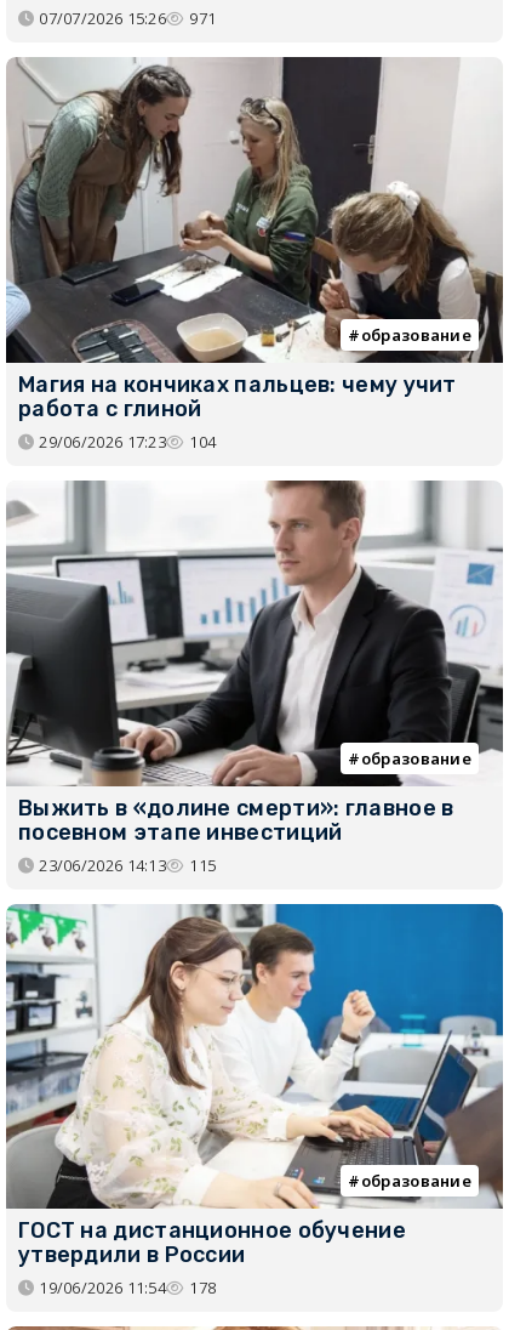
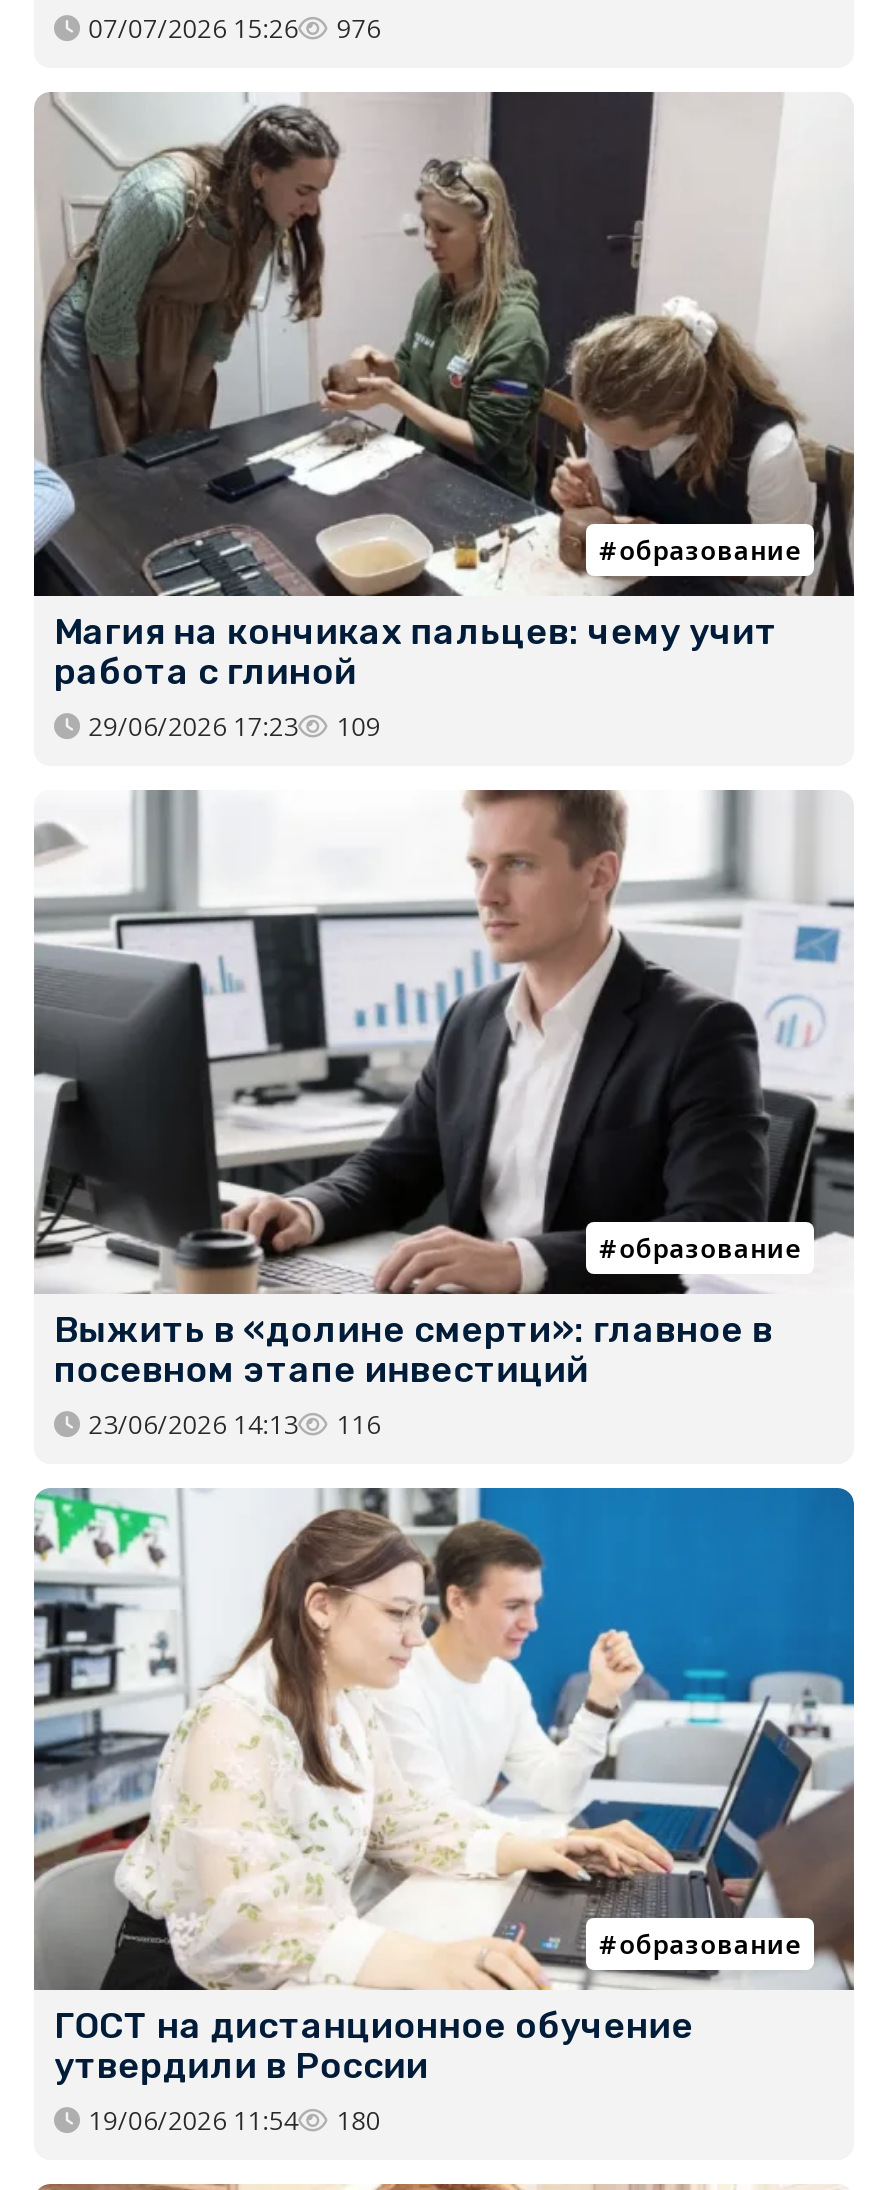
- 07/07/2026 15:26 971
+ 07/07/2026 15:26 976

- 29/06/2026 17:23 104
+ 29/06/2026 17:23 109

- 23/06/2026 14:13 115
+ 23/06/2026 14:13 116

- 19/06/2026 11:54 178
+ 19/06/2026 11:54 180
